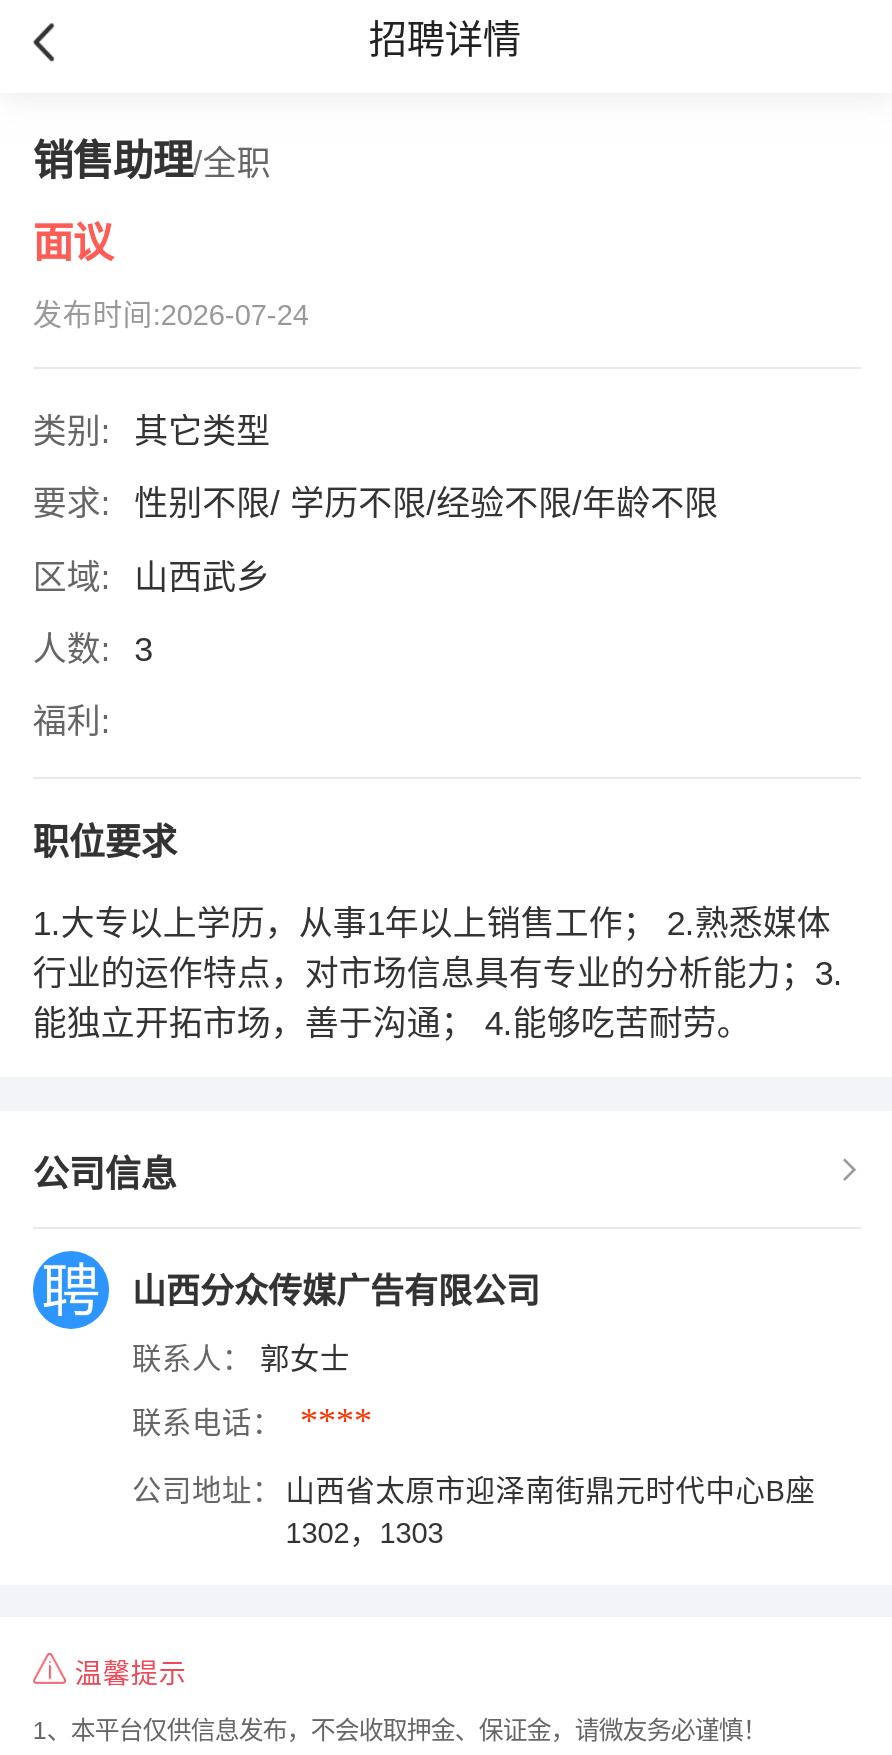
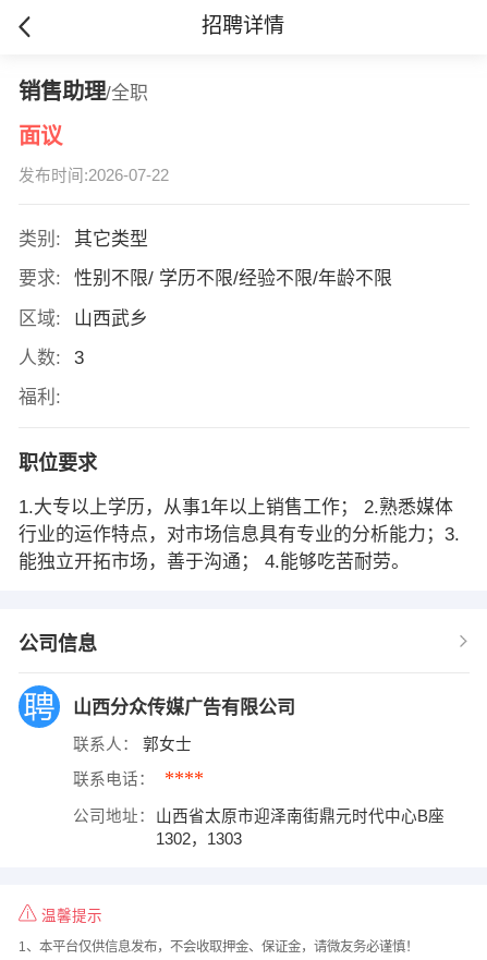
- 发布时间:2026-07-24
+ 发布时间:2026-07-22
